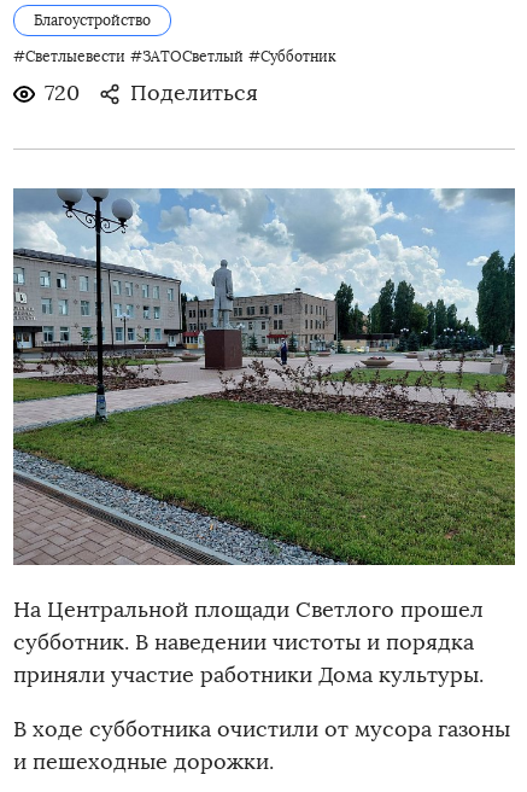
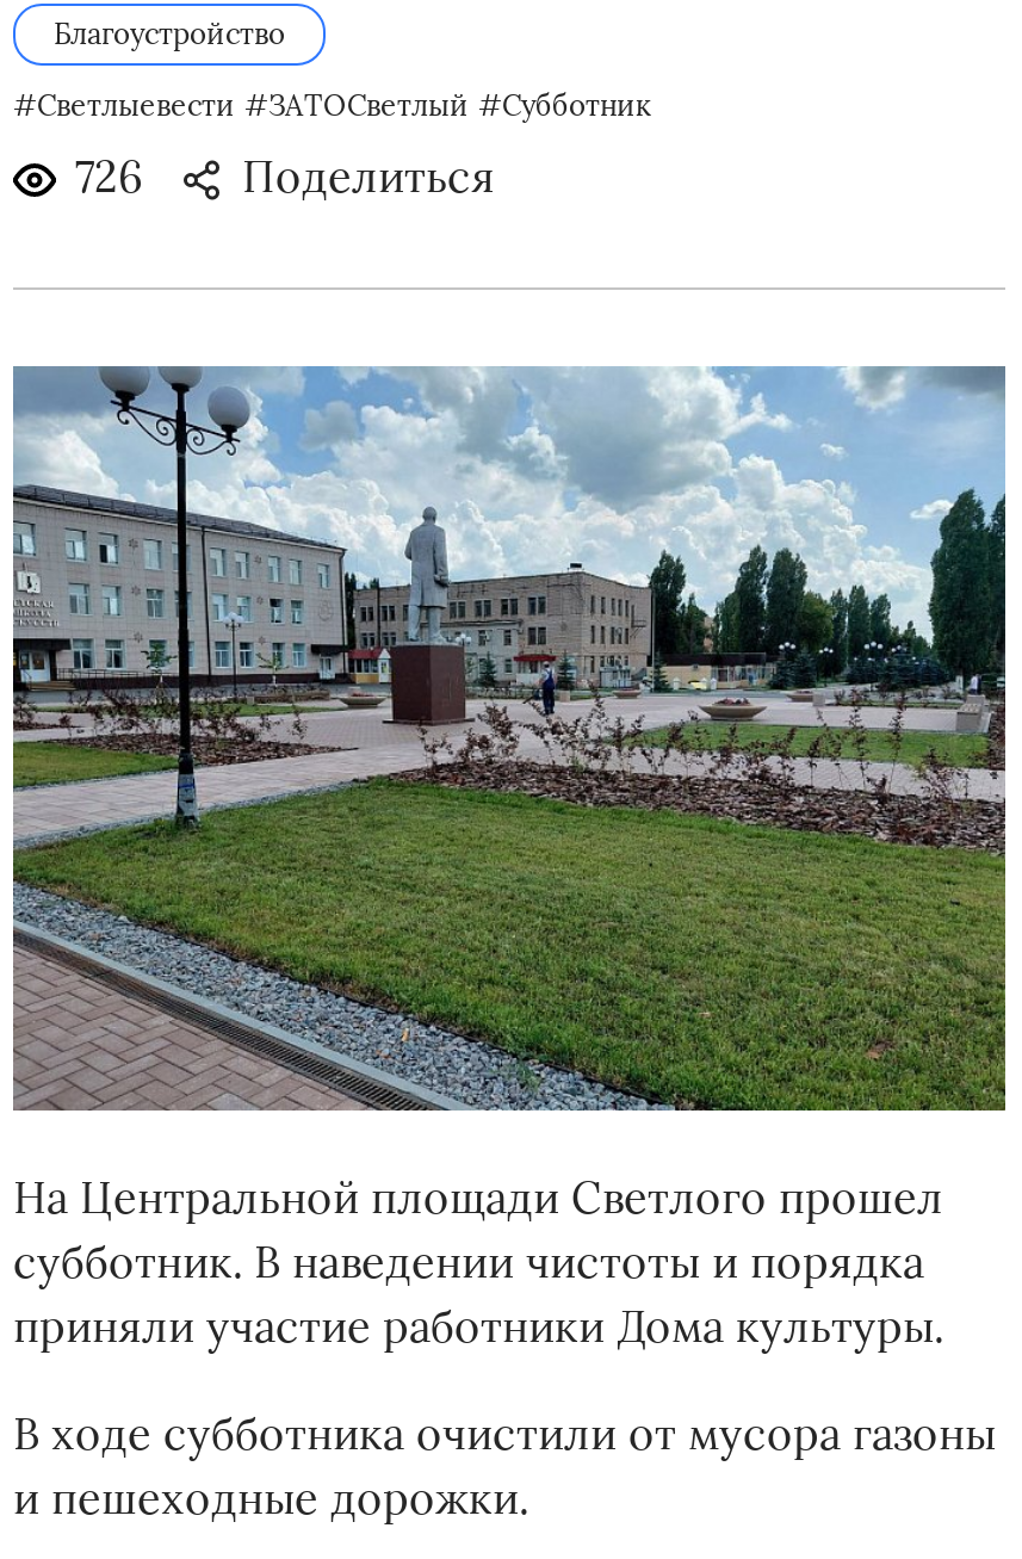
- 720 Поделиться
+ 726 Поделиться
